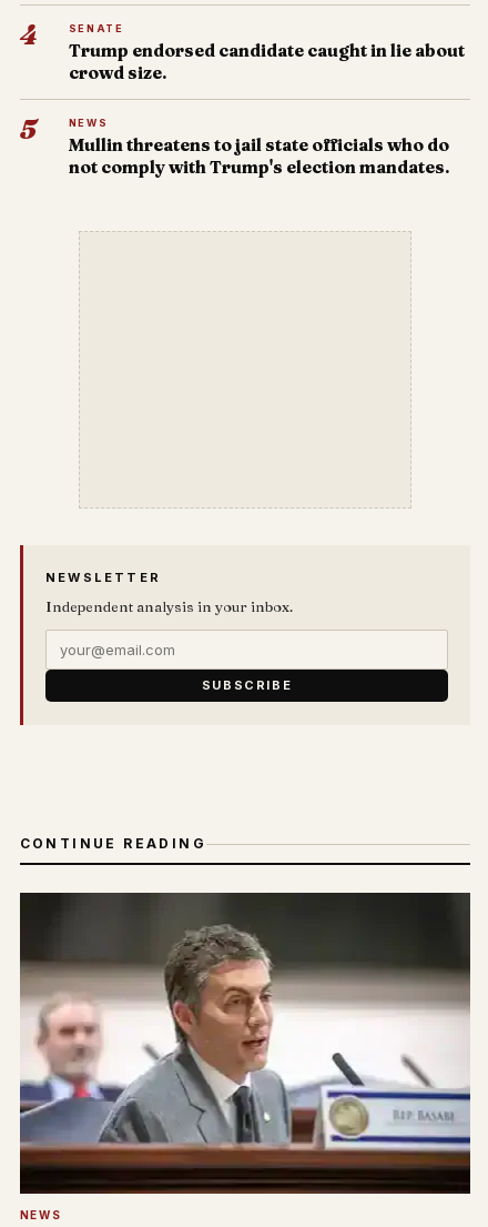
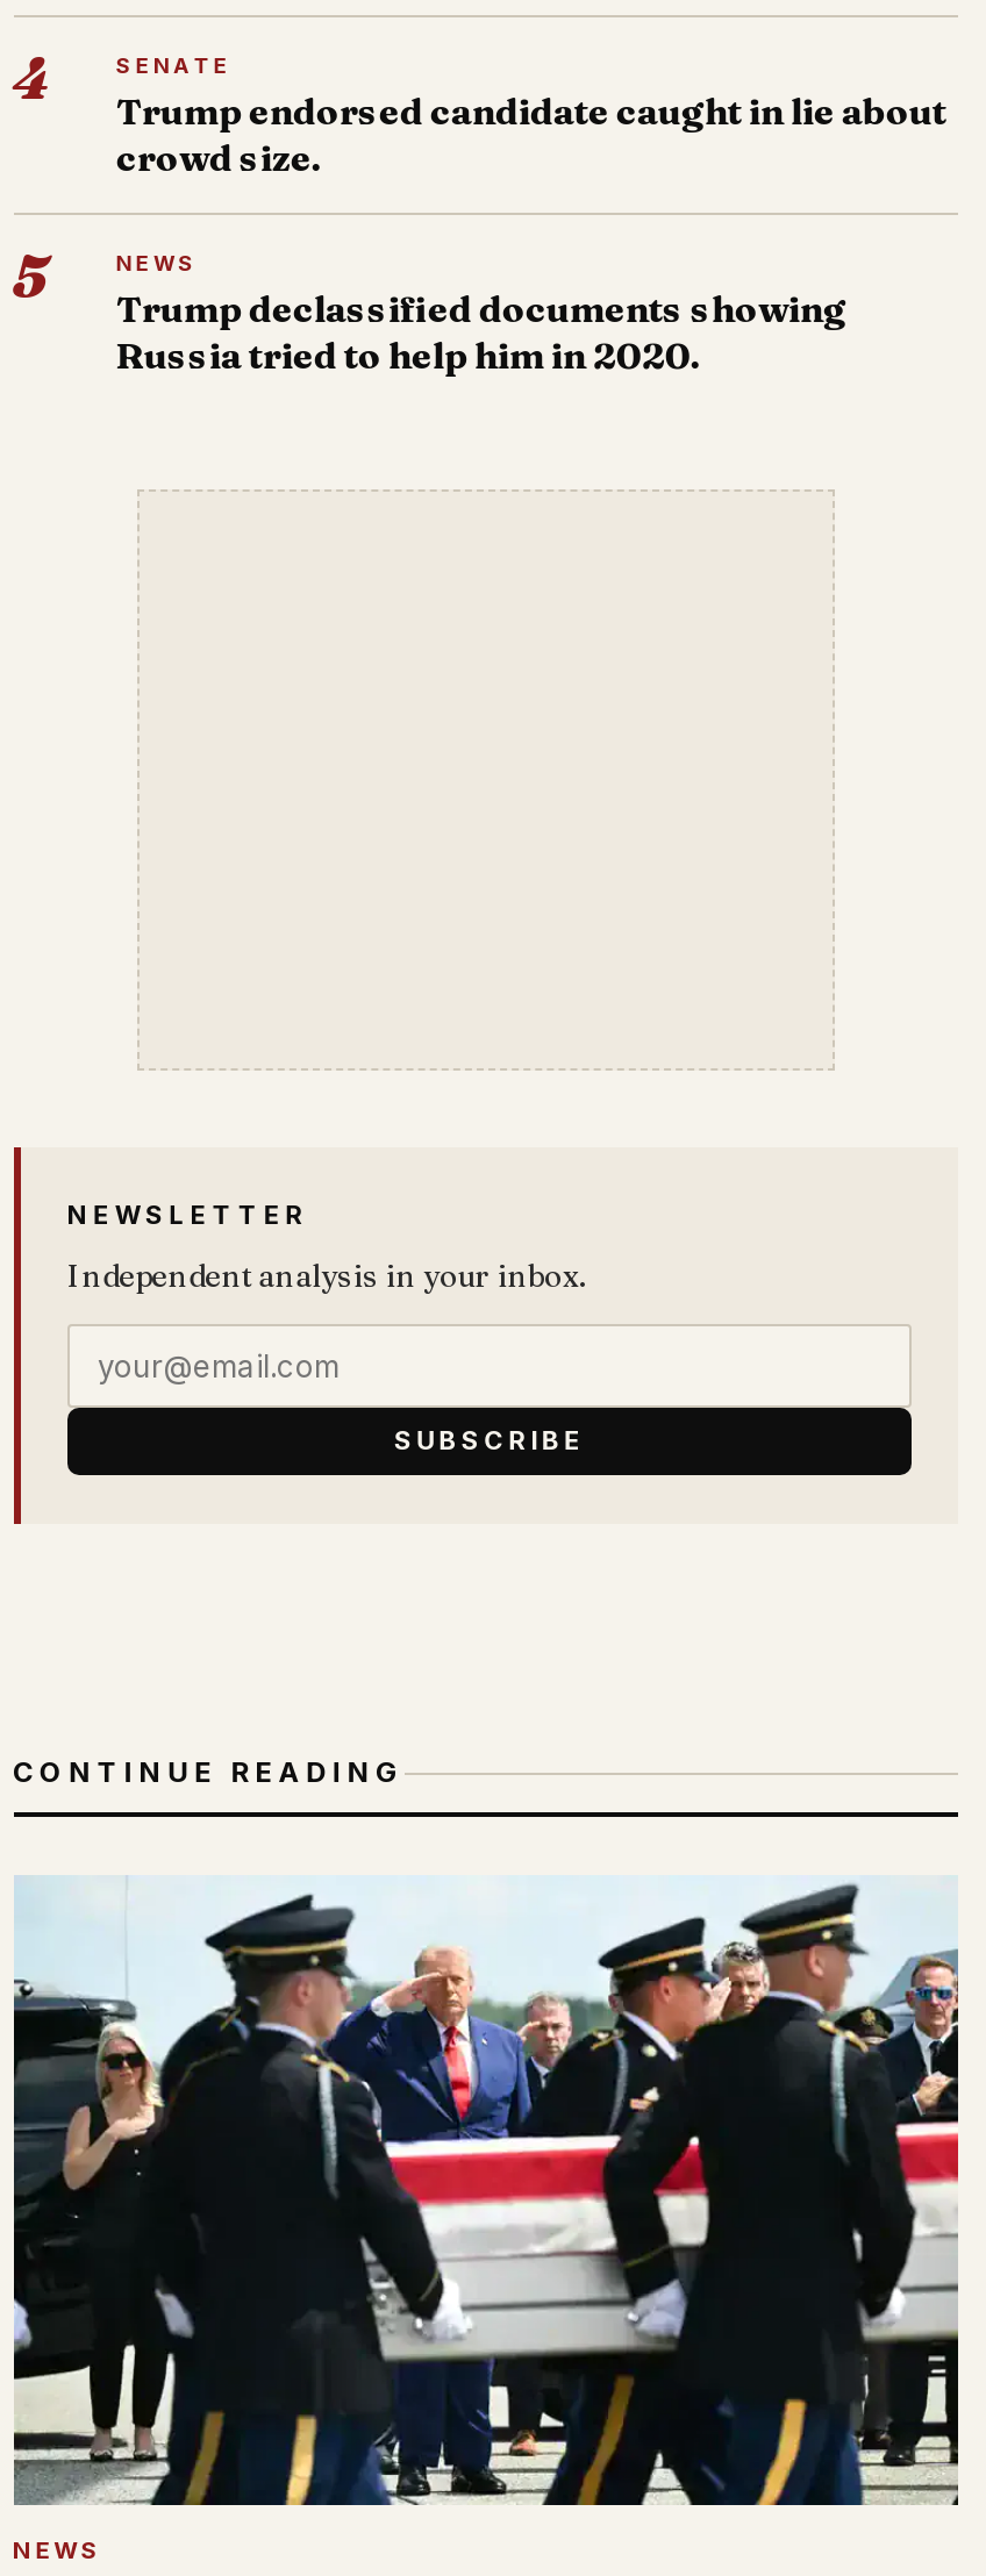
- Mullin threatens to jail state officials who do
- not comply with Trump's election mandates.
+ Trump declassified documents showing
+ Russia tried to help him in 2020.

- [image]
+ [image]
